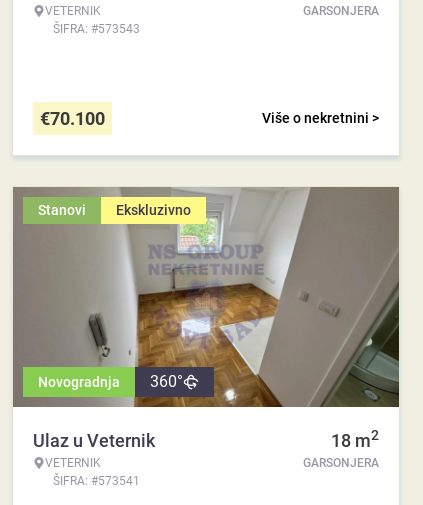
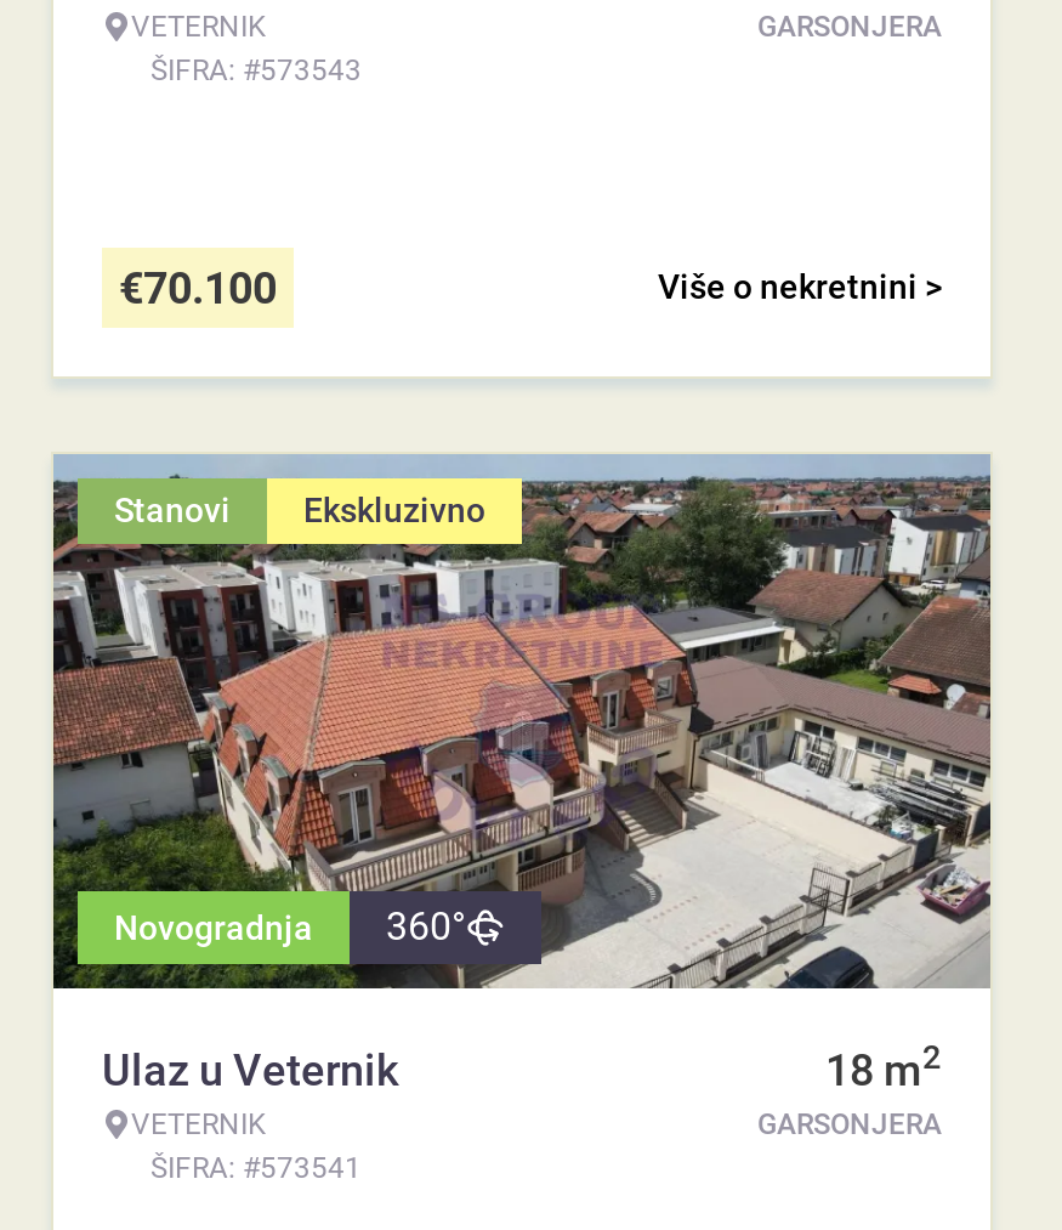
- [image]
+ [image]
